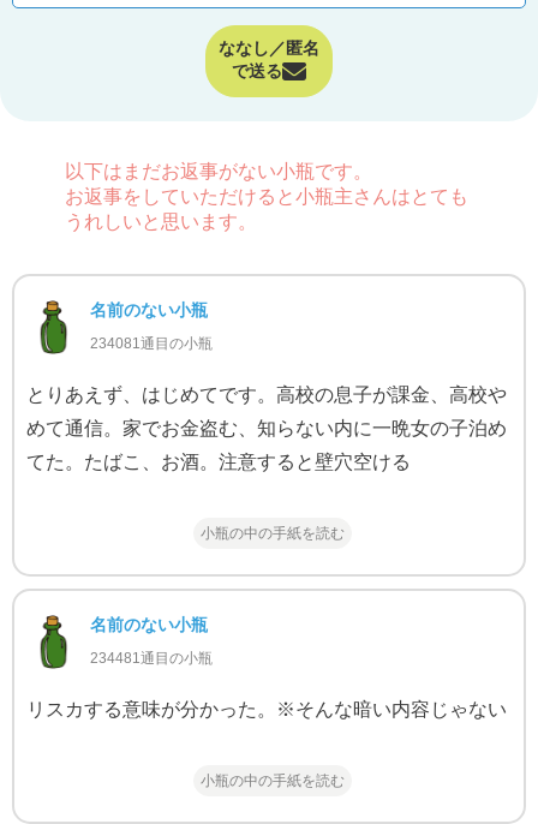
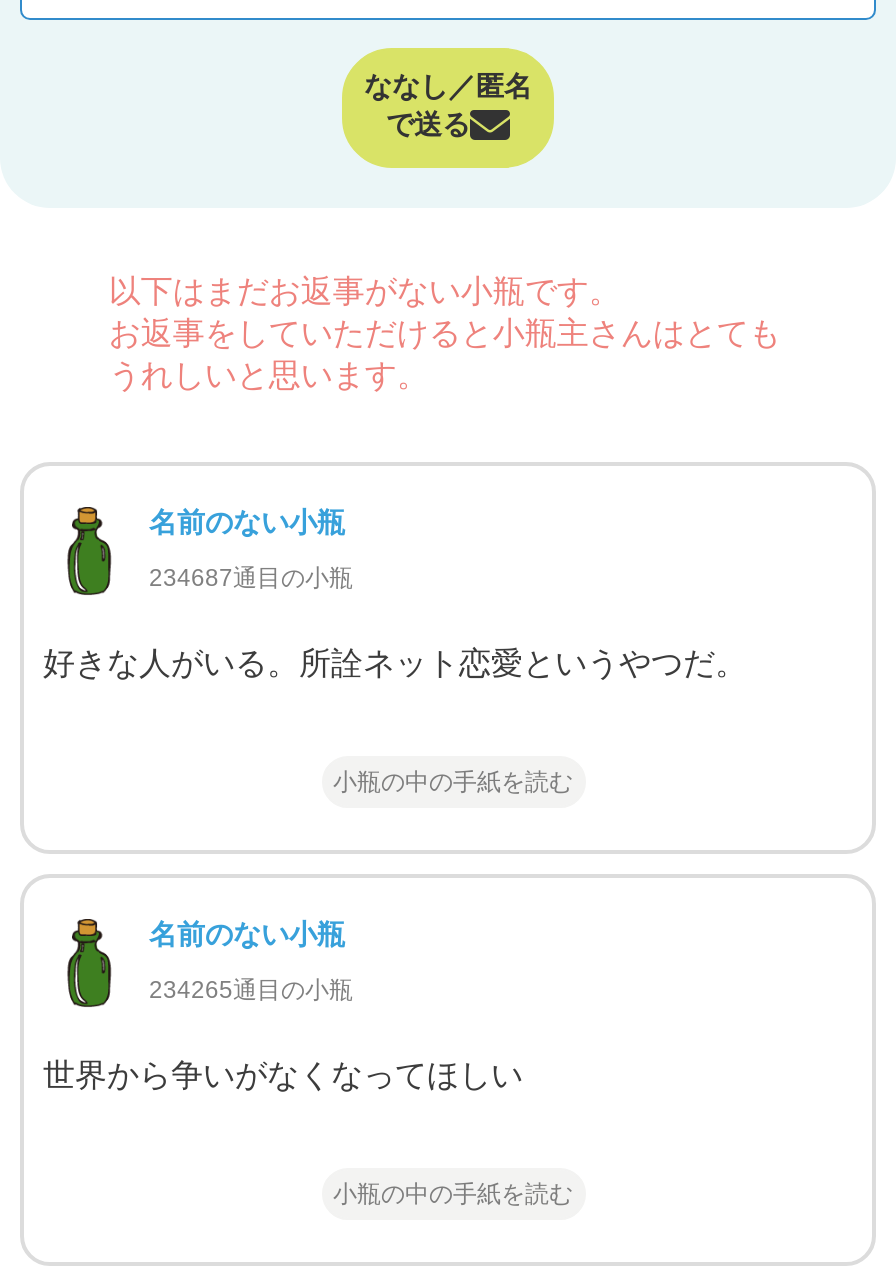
- 234081通目の小瓶
- とりあえず、はじめてです。高校の息子が課金、高校や
- めて通信。家でお金盗む、知らない内に一晩女の子泊め
- てた。たばこ、お酒。注意すると壁穴空ける
+ 234687通目の小瓶
+ 好きな人がいる。所詮ネット恋愛というやつだ。

- 234481通目の小瓶
+ 234265通目の小瓶

- リスカする意味が分かった。※そんな暗い内容じゃない
+ 世界から争いがなくなってほしい
